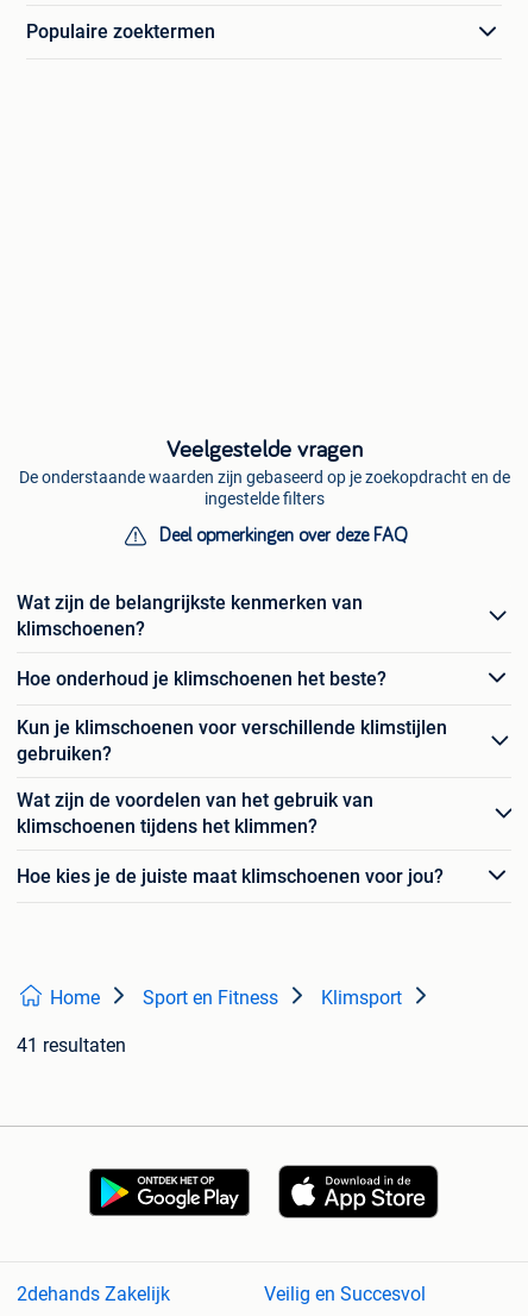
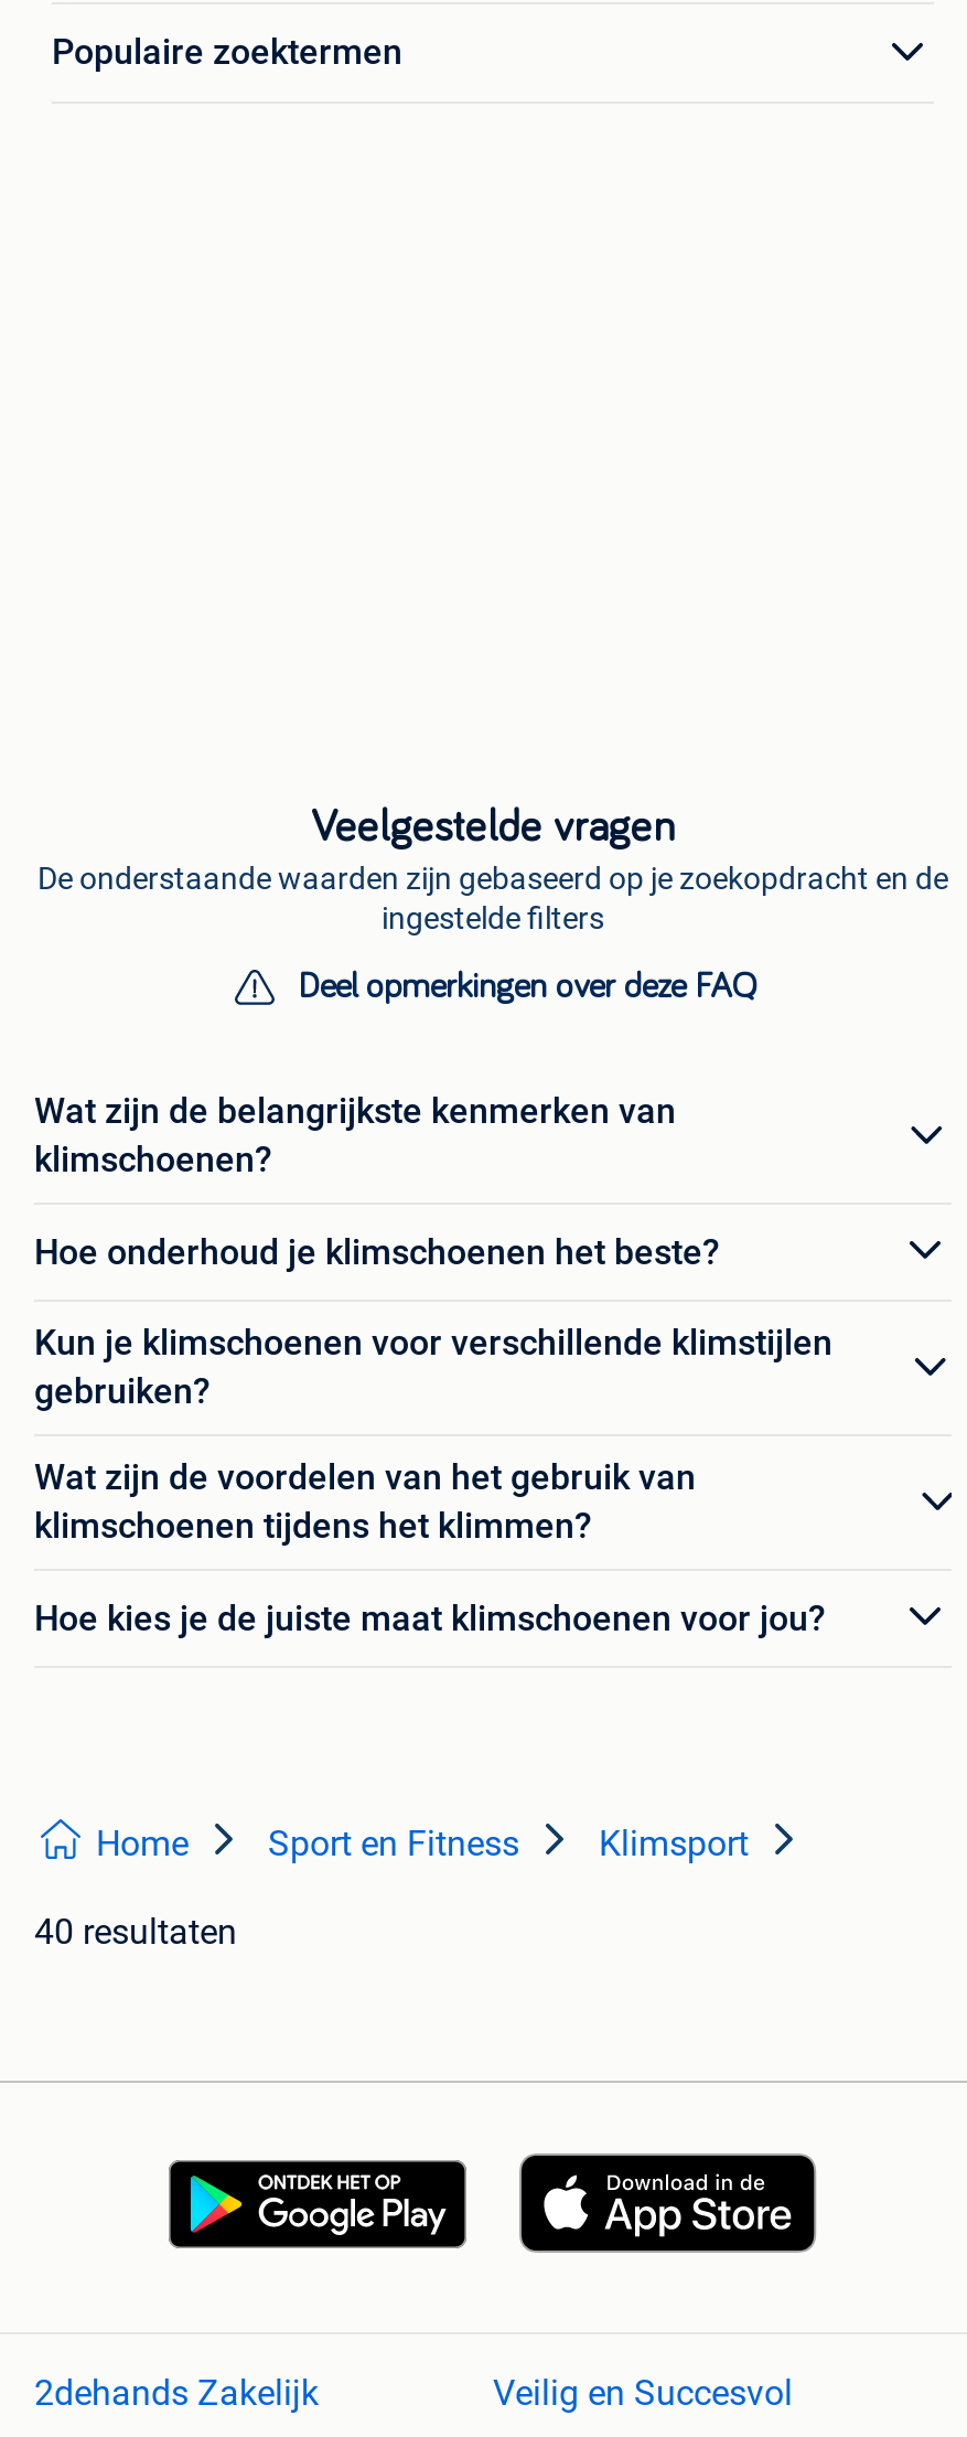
- 41 resultaten
+ 40 resultaten
